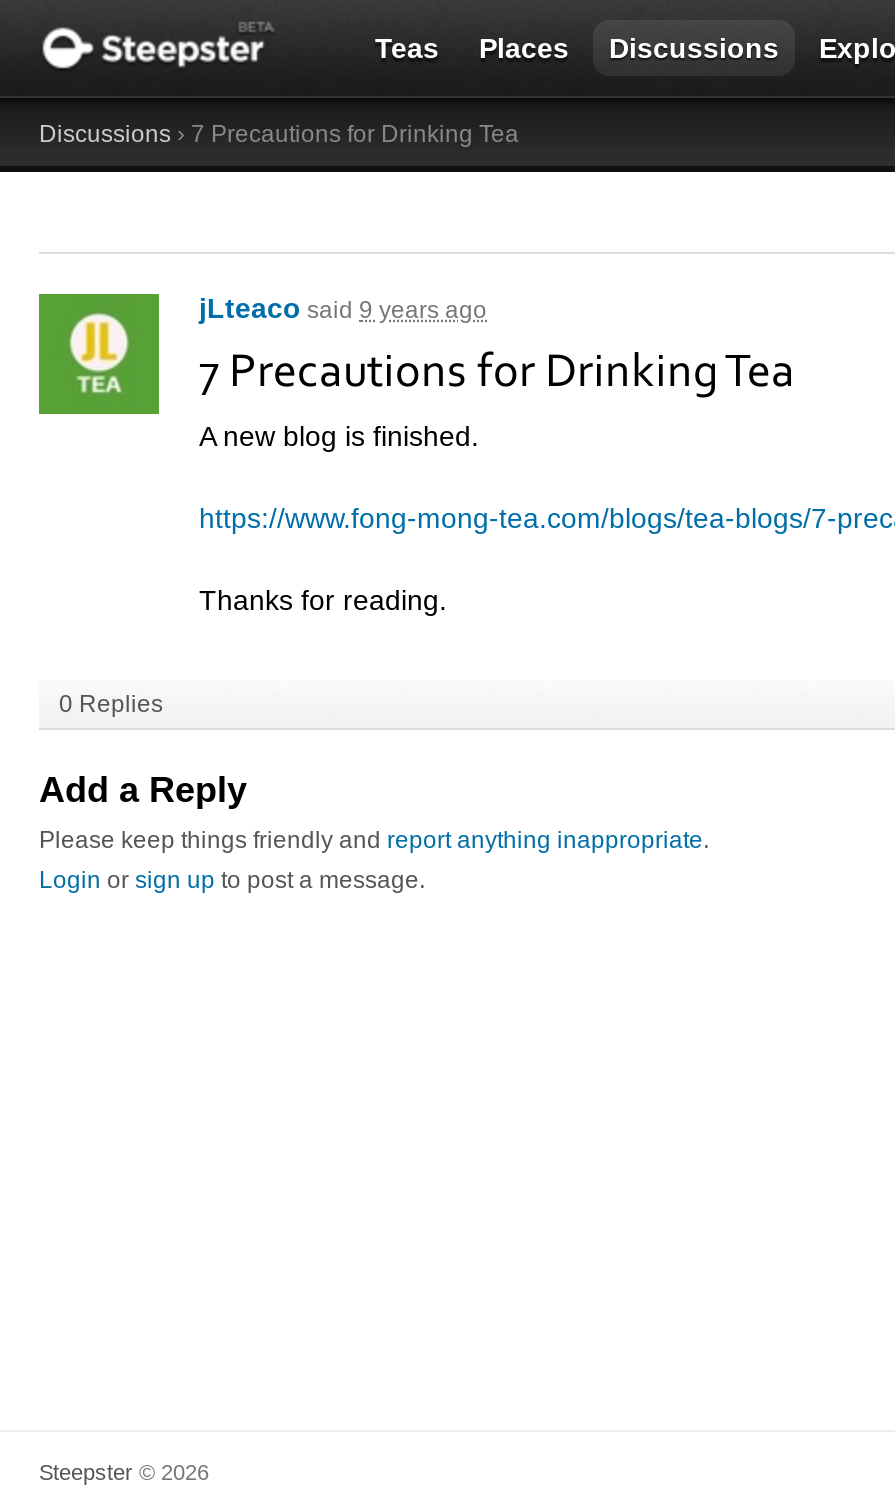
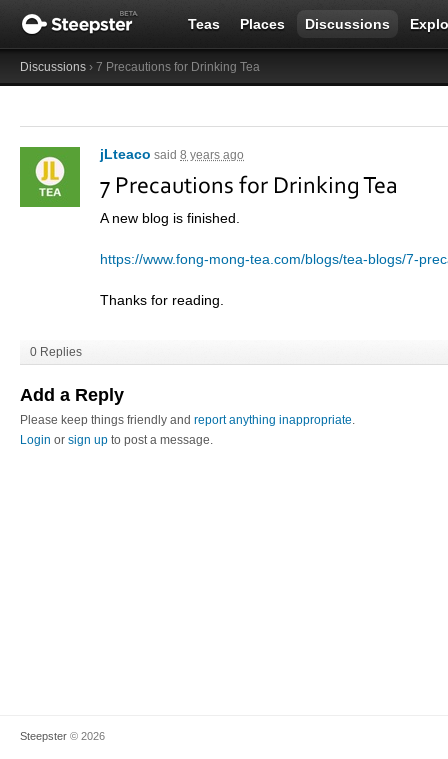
- jLteaco said 9 years ago
+ jLteaco said 8 years ago
